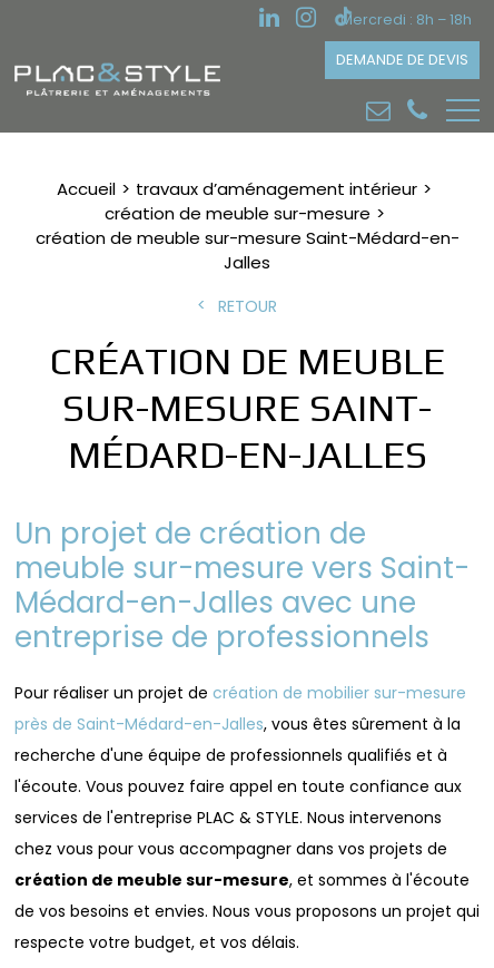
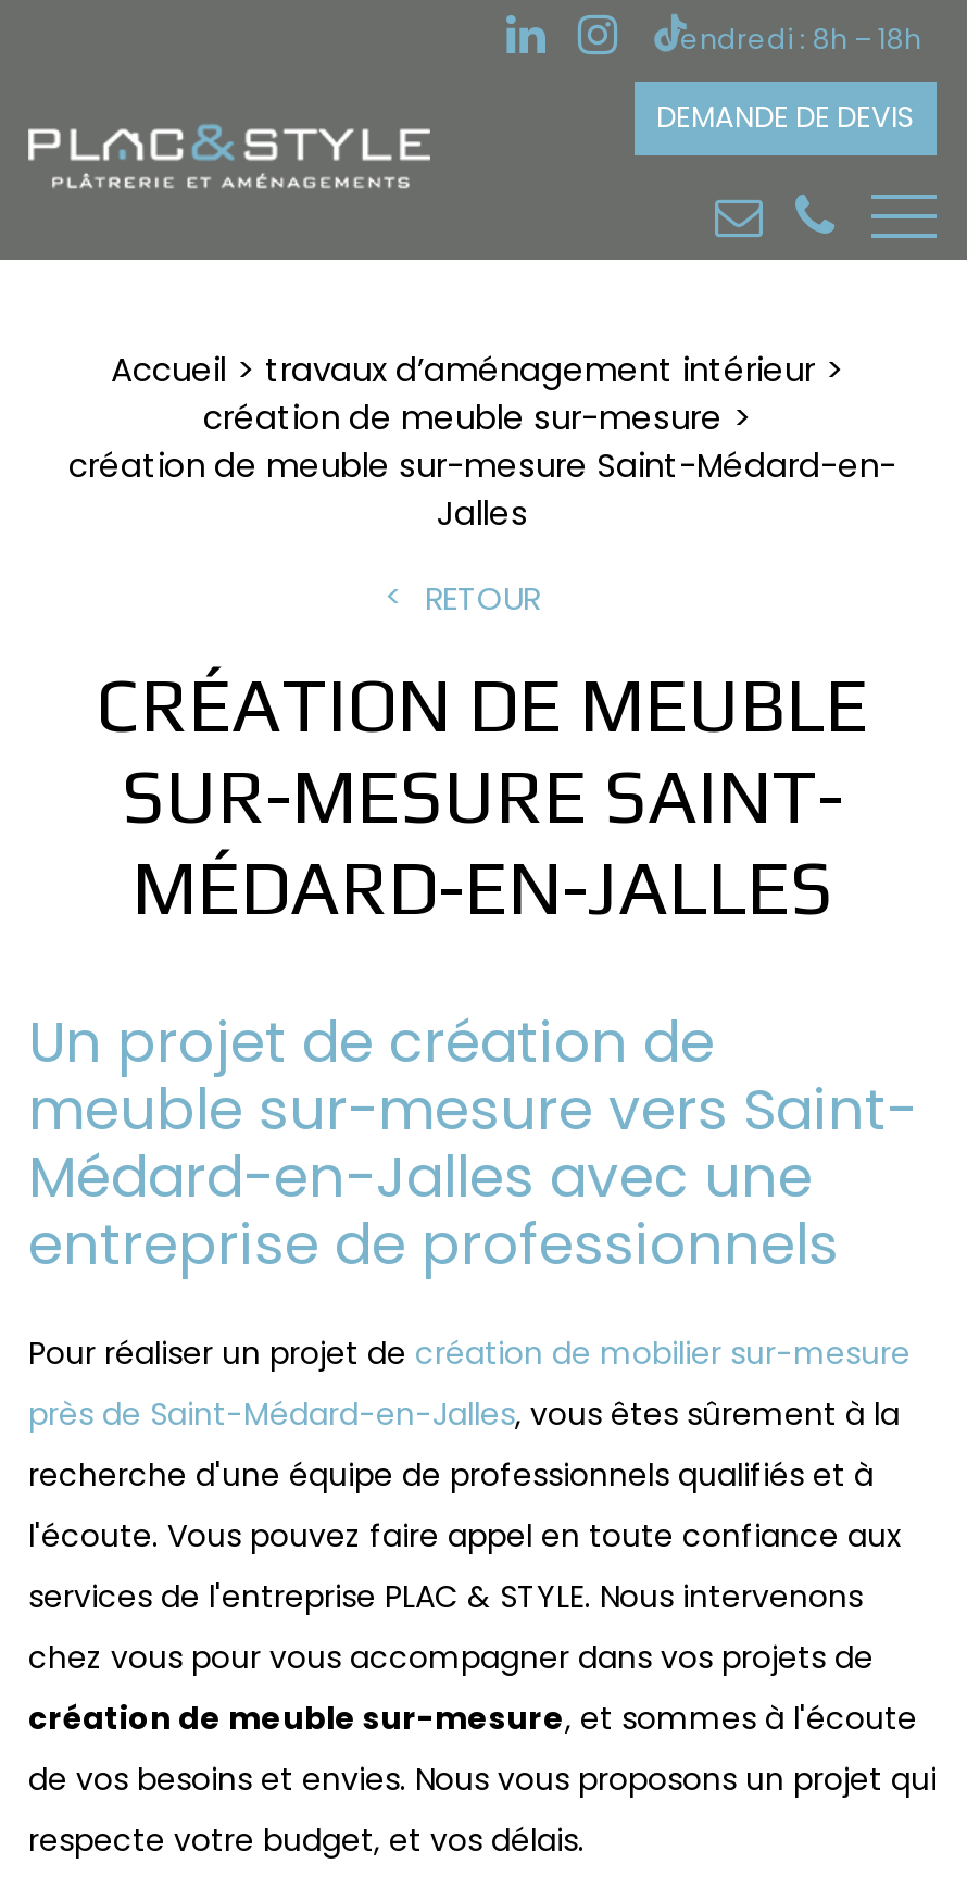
- Mercredi : 8h – 18h
+ Vendredi : 8h – 18h
